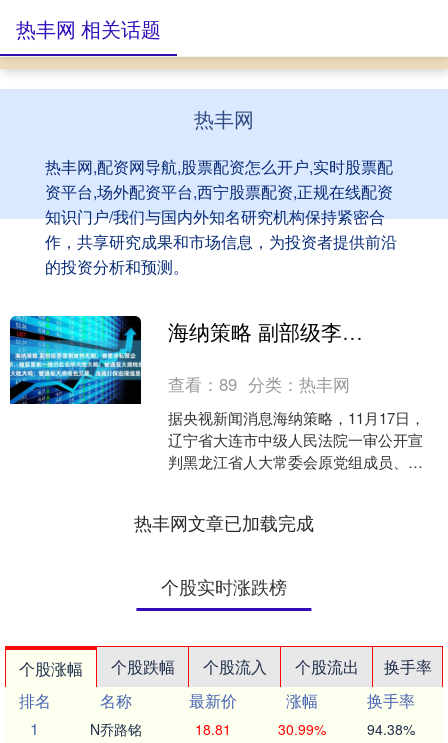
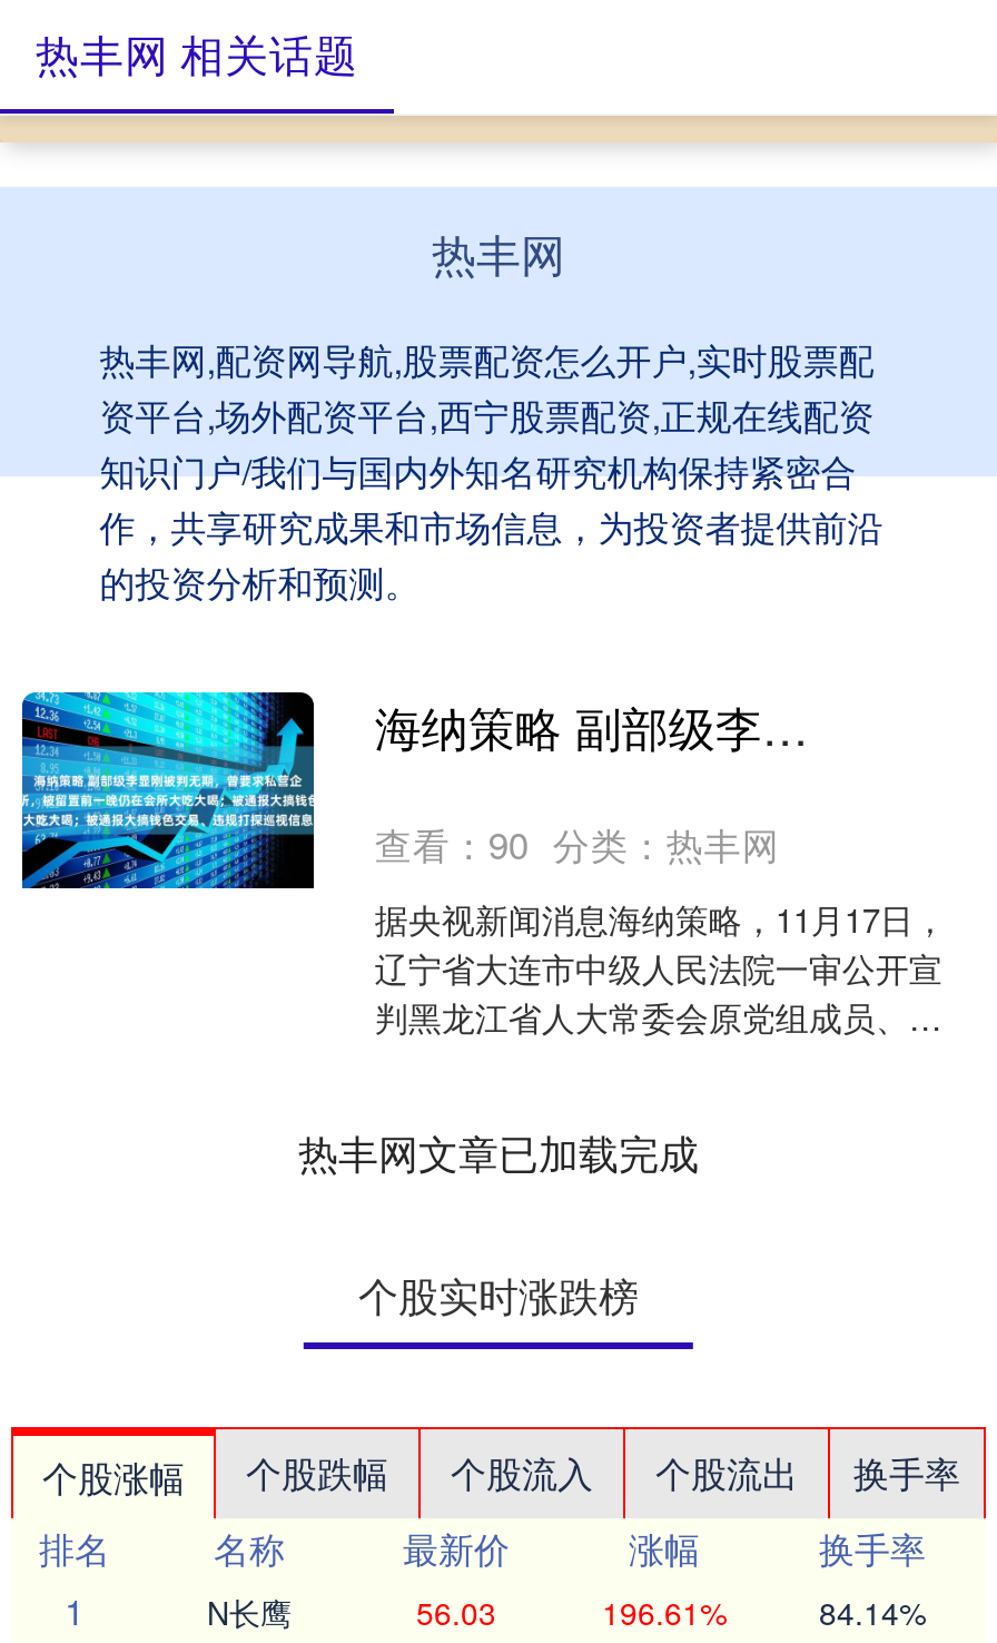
- 查看：89 分类：热丰网
+ 查看：90 分类：热丰网

- N乔路铭
- 18.81
- 30.99%
- 94.38%
+ N长鹰
+ 56.03
+ 196.61%
+ 84.14%
